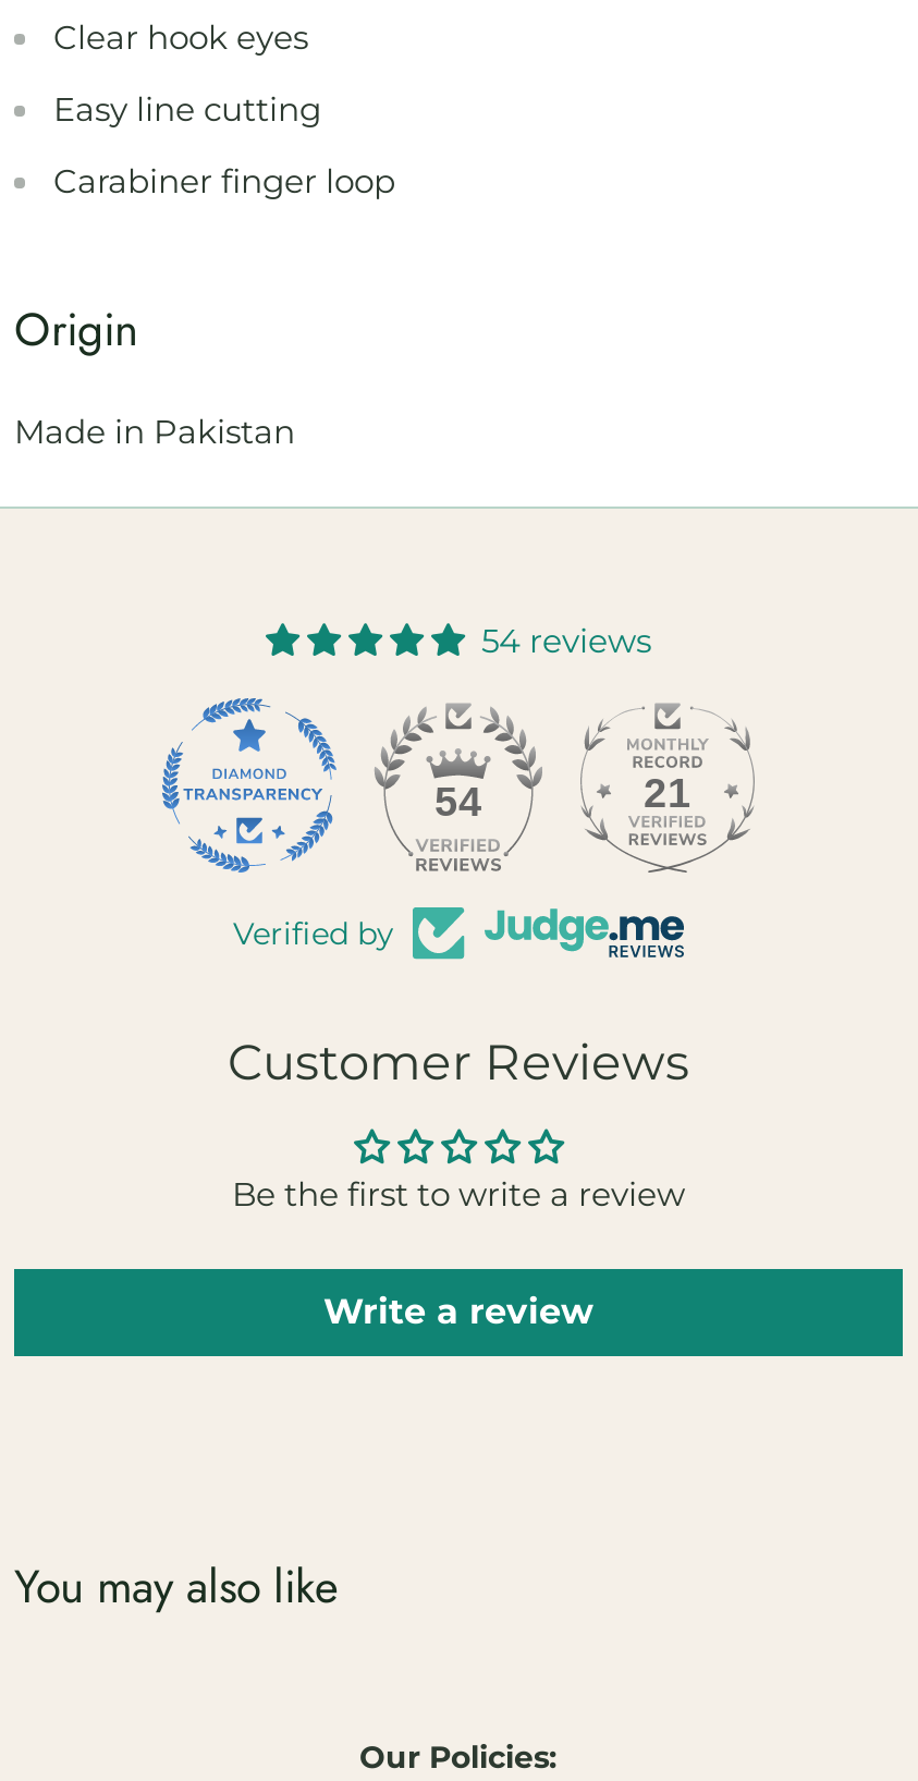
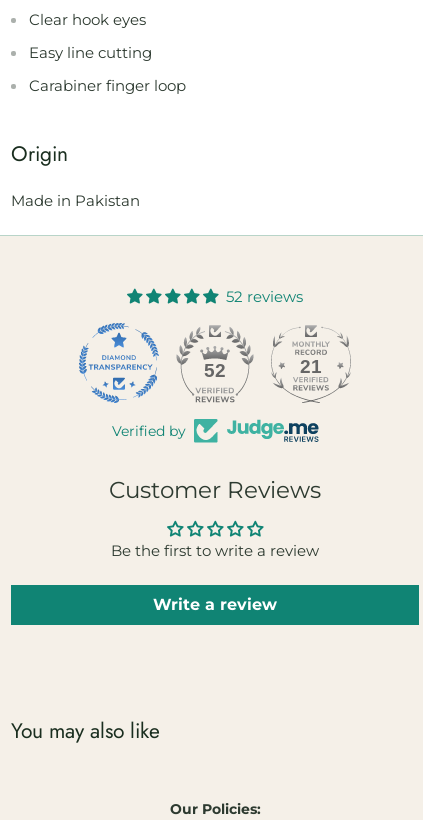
- 54 reviews
+ 52 reviews

- 54
+ 52
